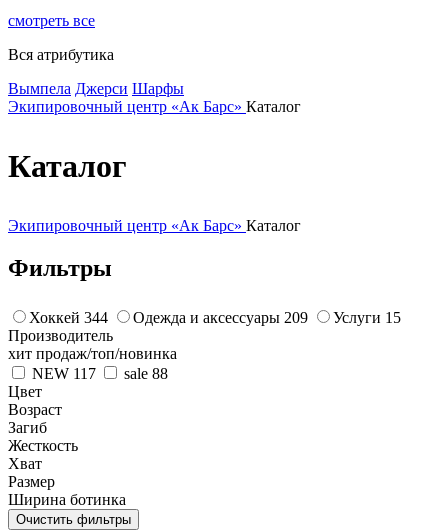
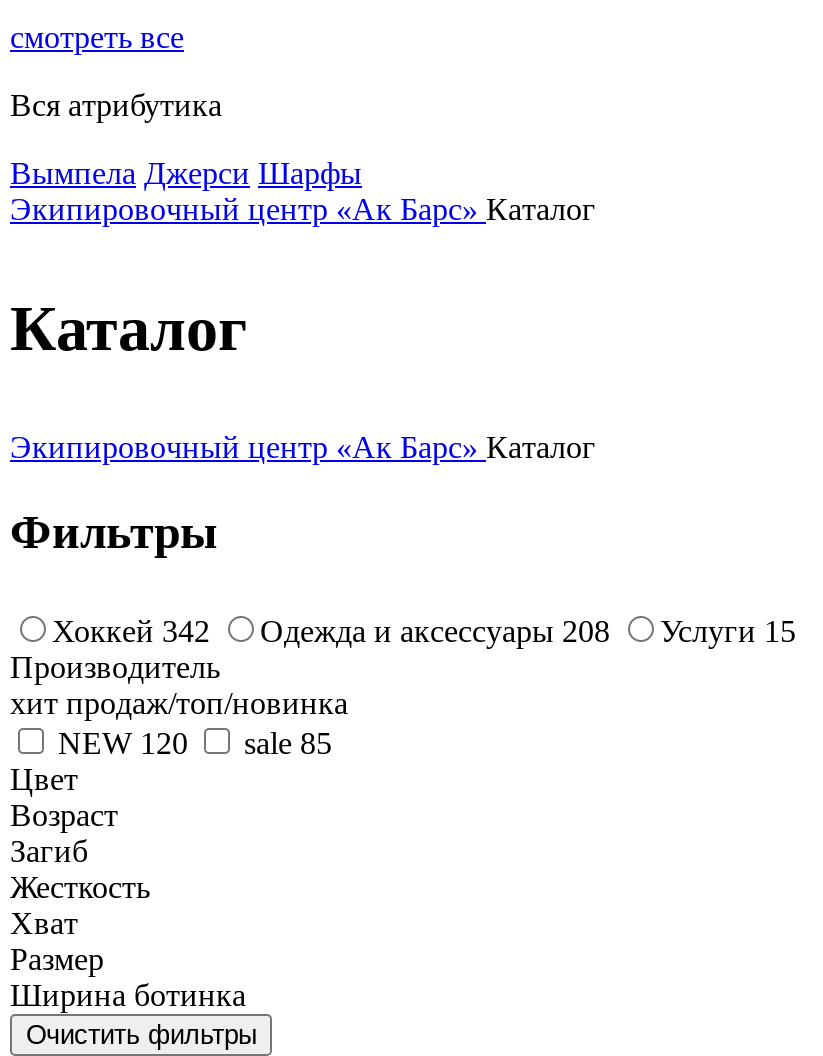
- Хоккей 344
+ Хоккей 342

- Одежда и аксессуары 209
+ Одежда и аксессуары 208

- NEW 117
+ NEW 120

- sale 88
+ sale 85
